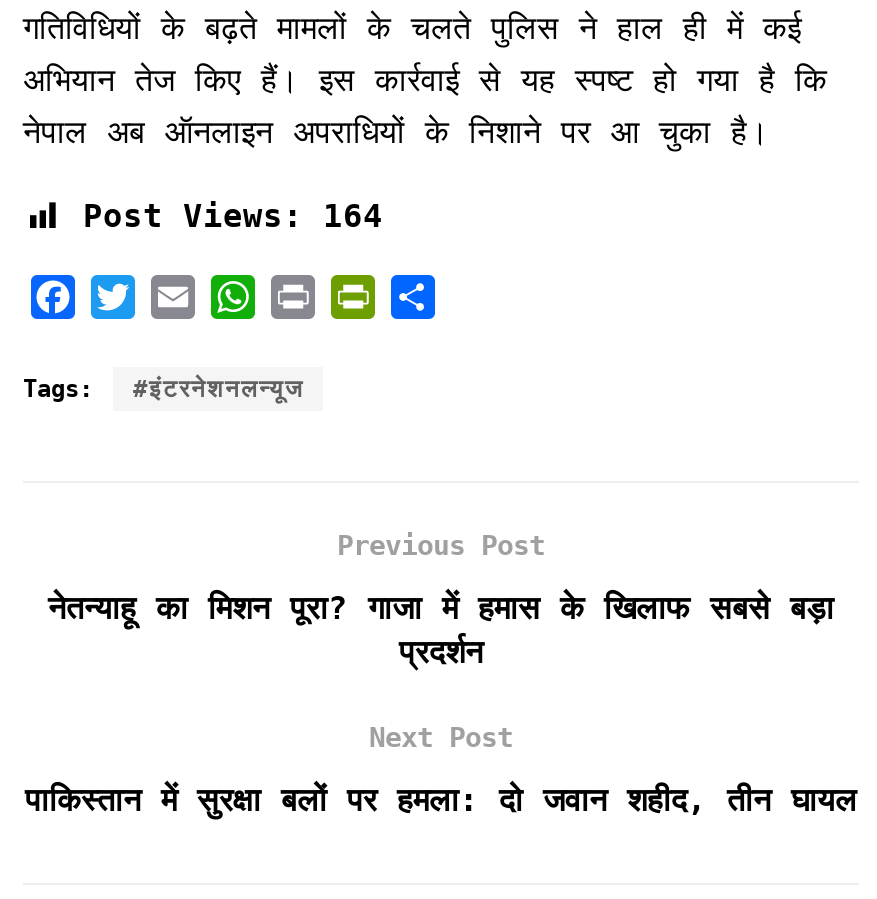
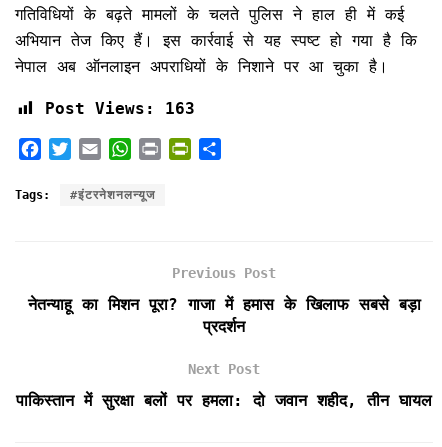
- Post Views: 164
+ Post Views: 163
